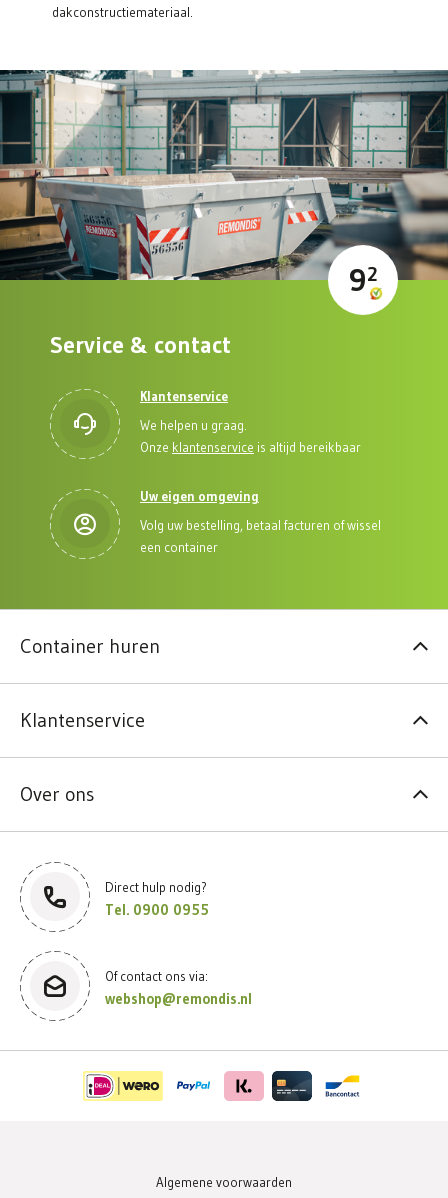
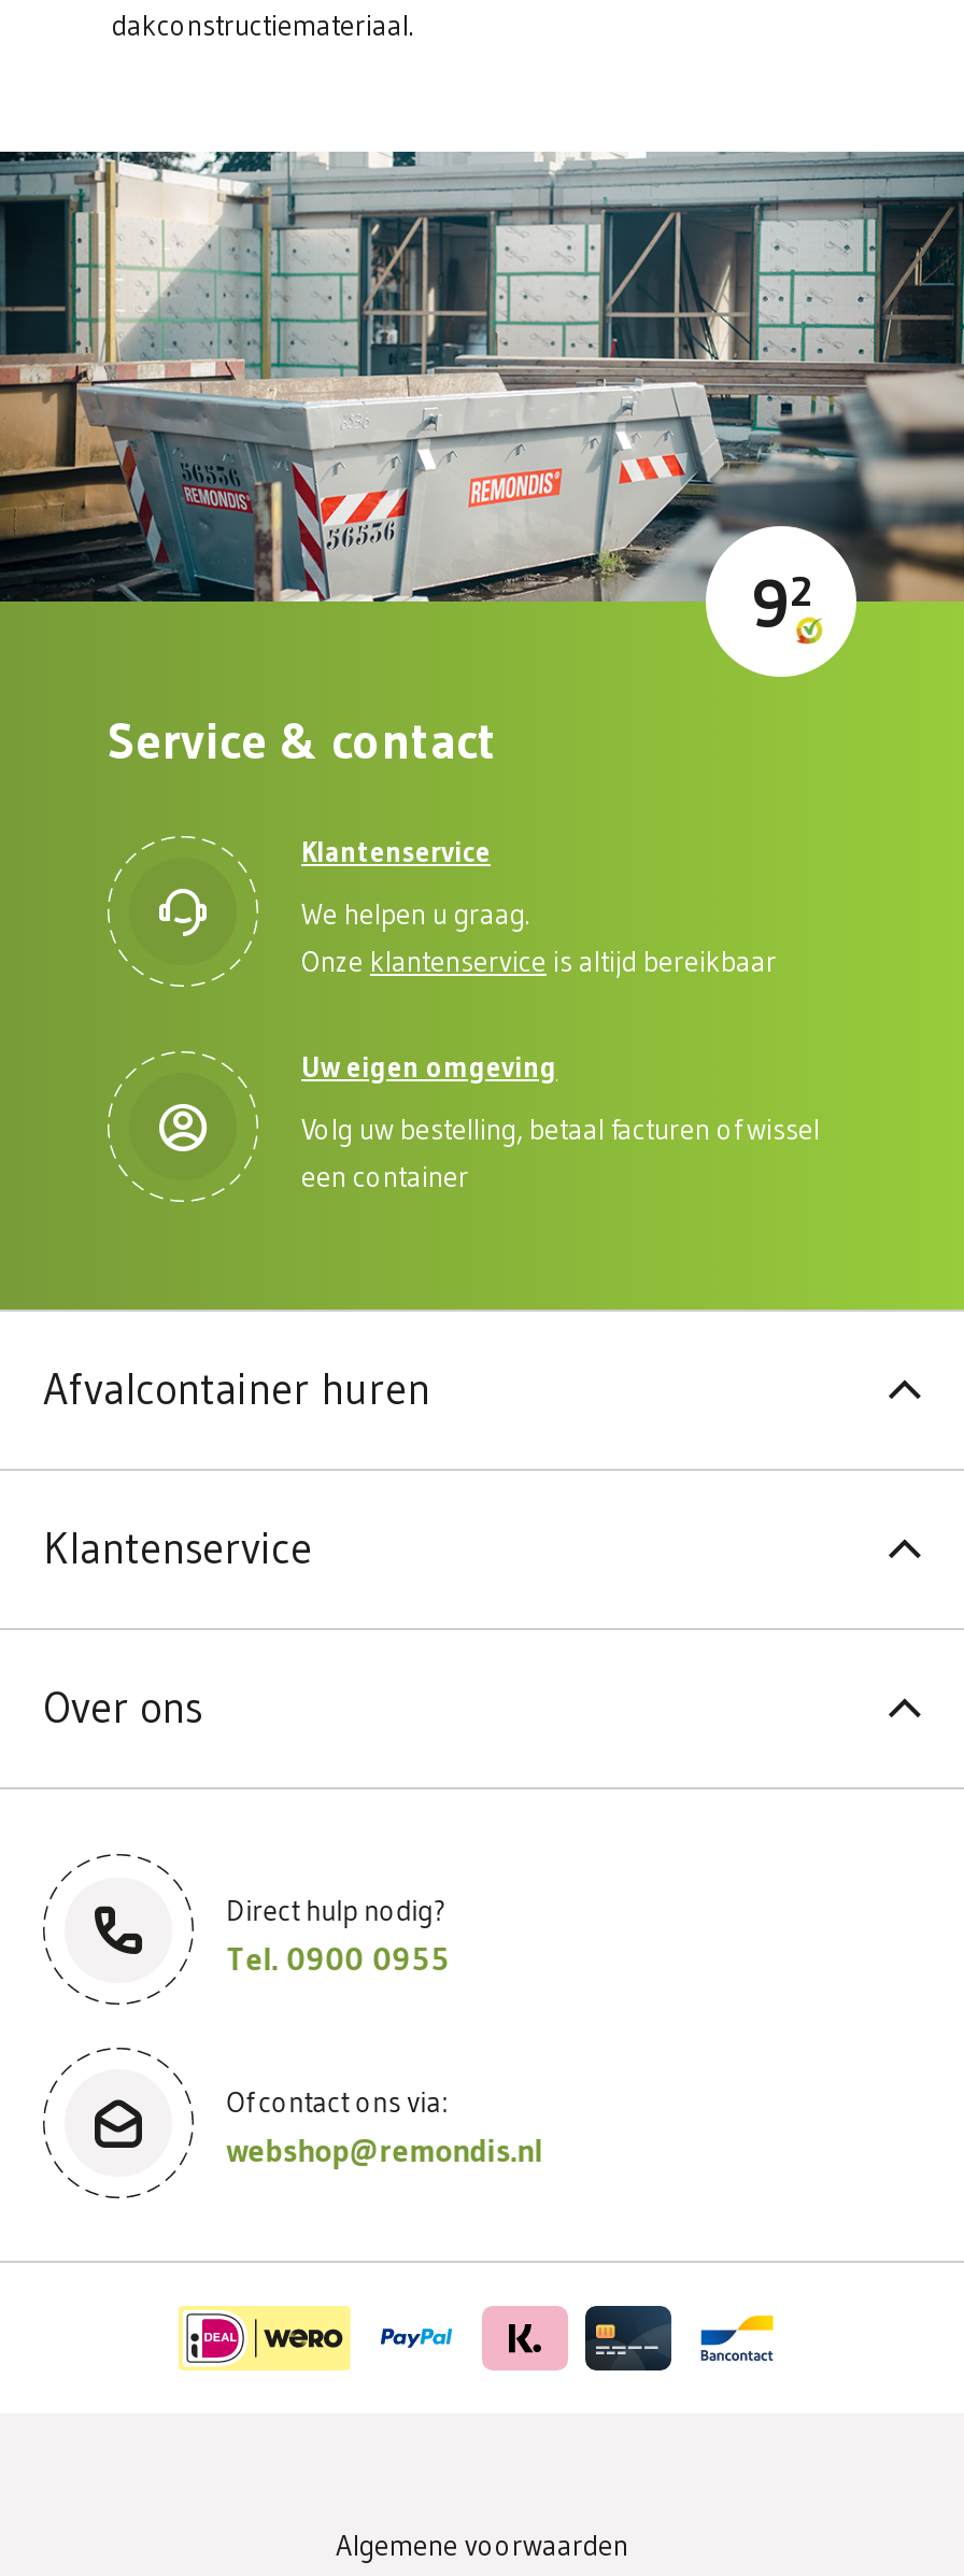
- Container huren
+ Afvalcontainer huren
